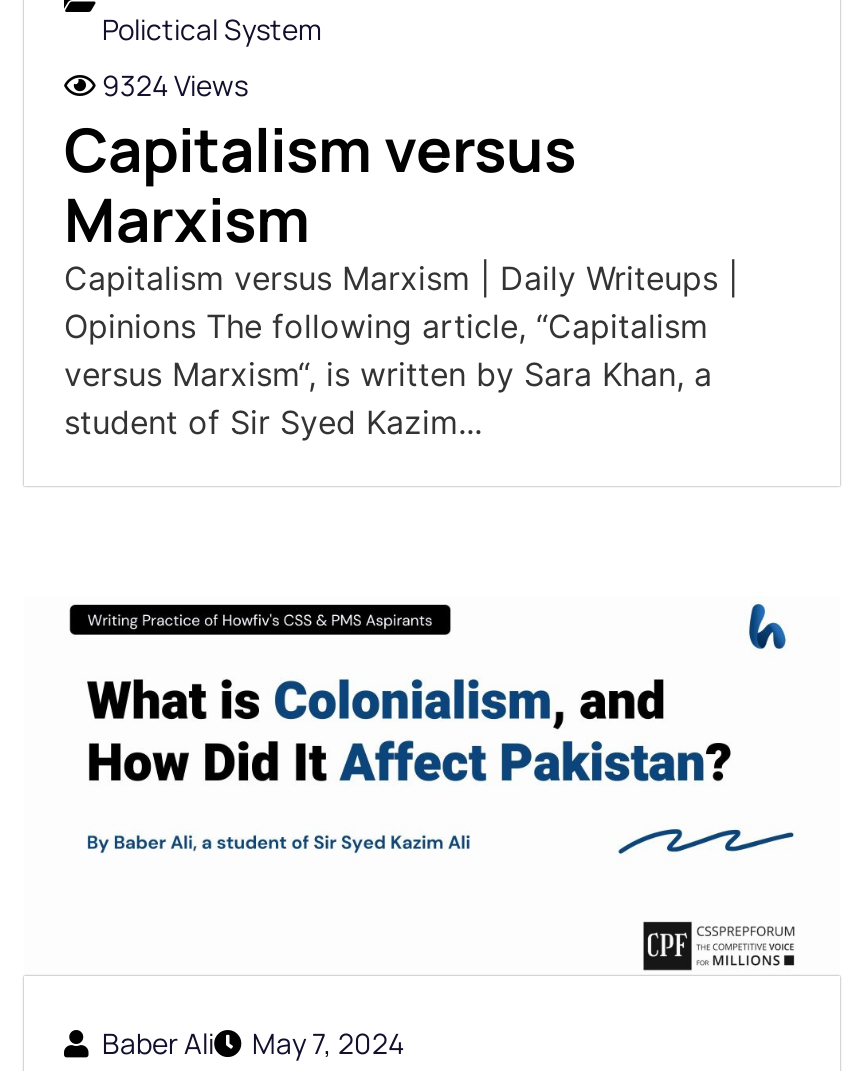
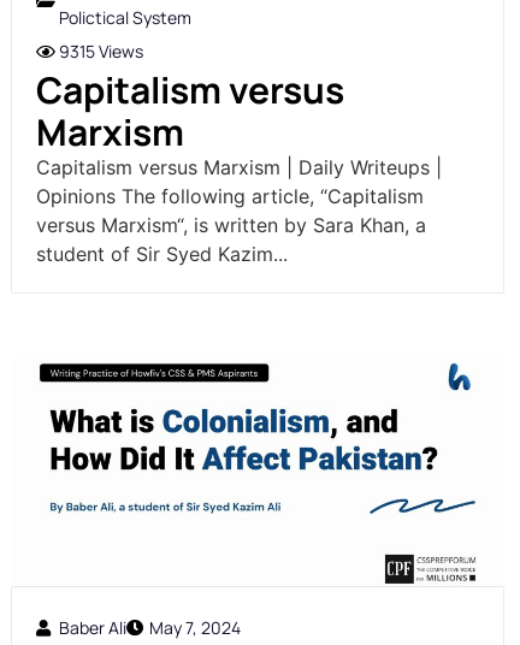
- 9324 Views
+ 9315 Views
